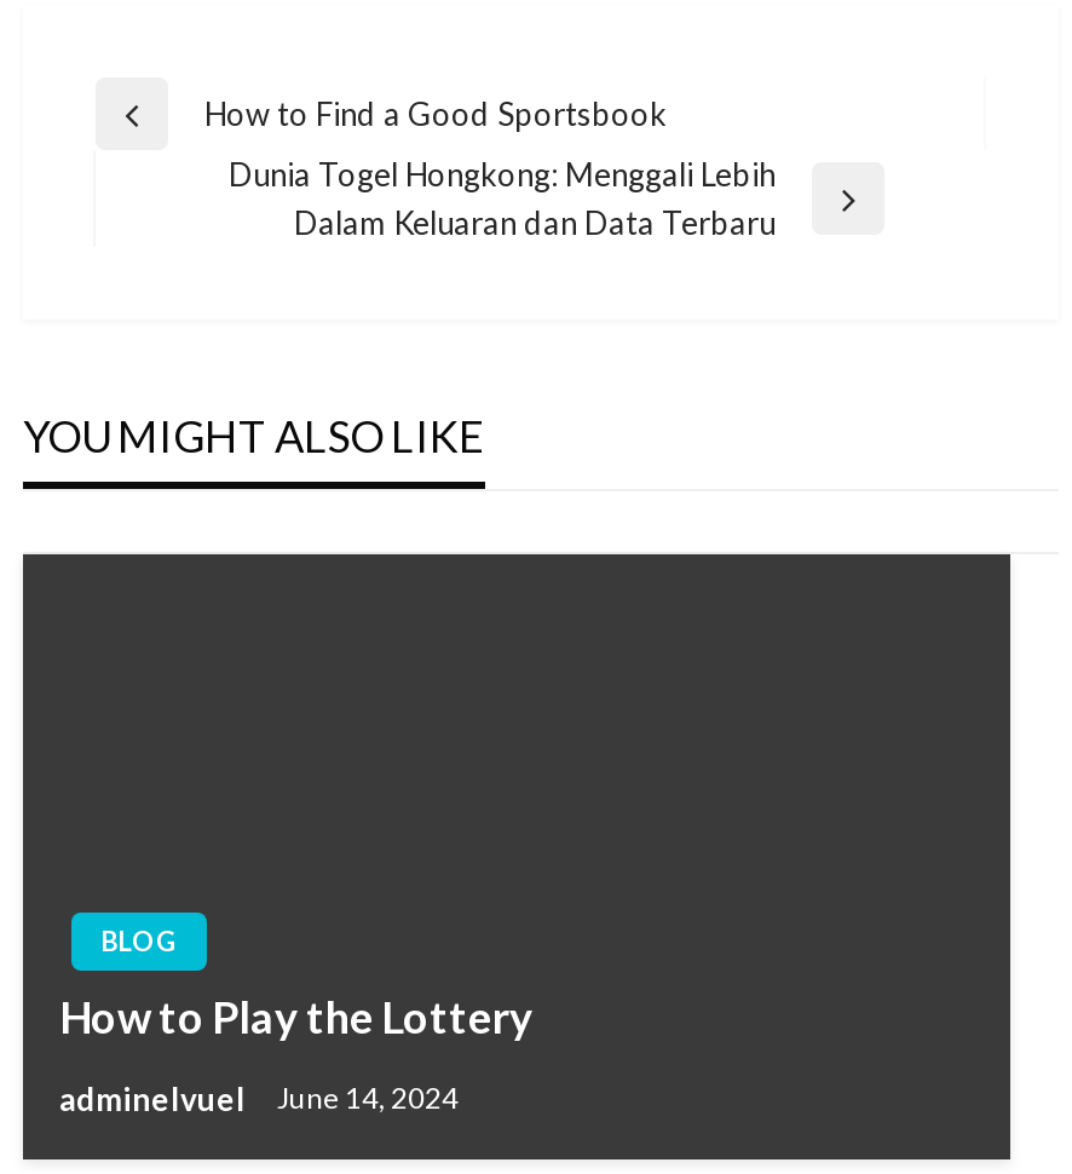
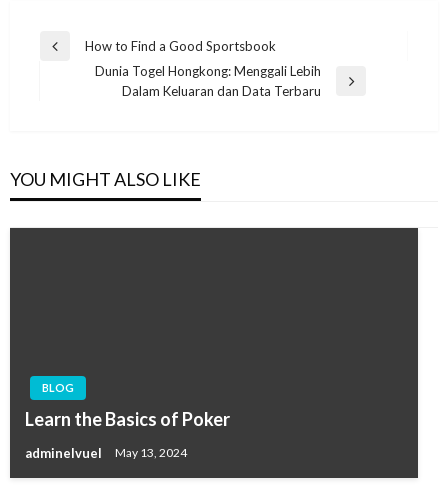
- How to Play the Lottery
+ Learn the Basics of Poker

- adminelvuel June 14, 2024
+ adminelvuel May 13, 2024
